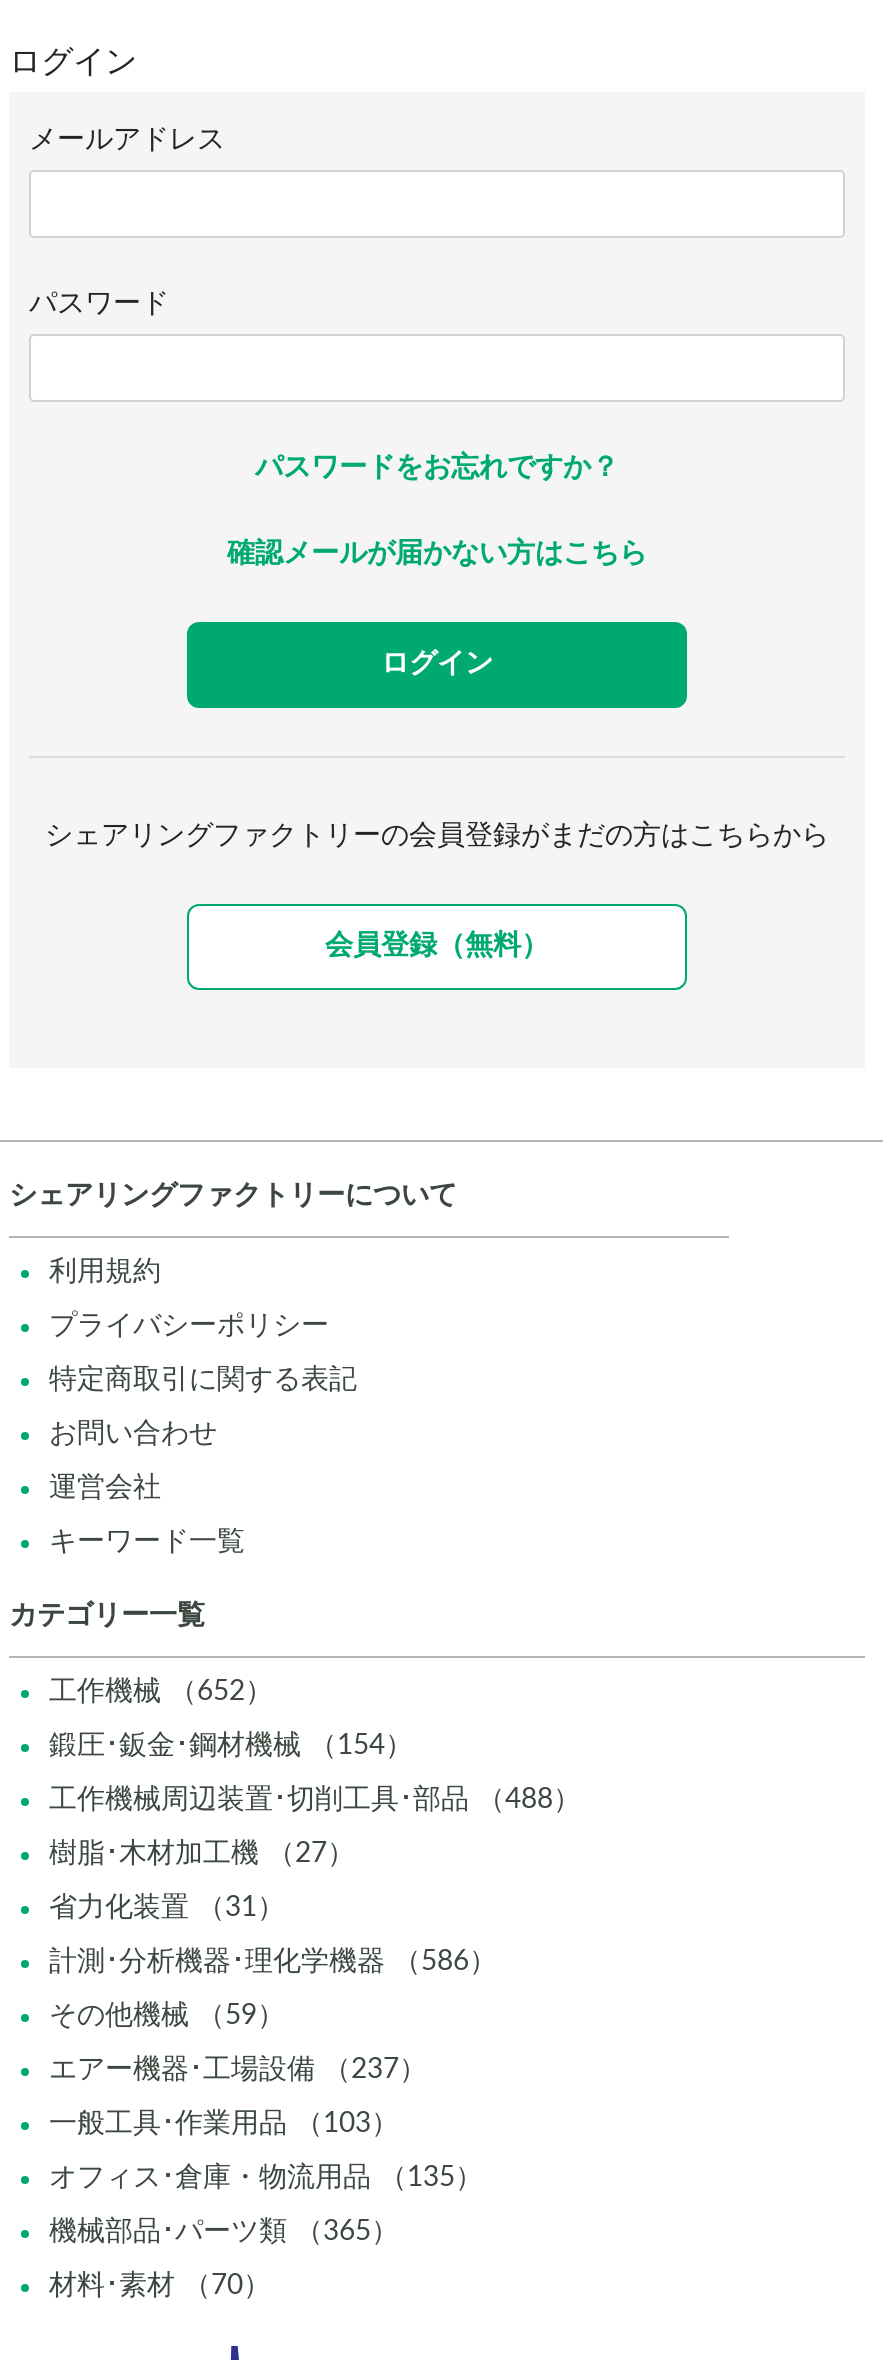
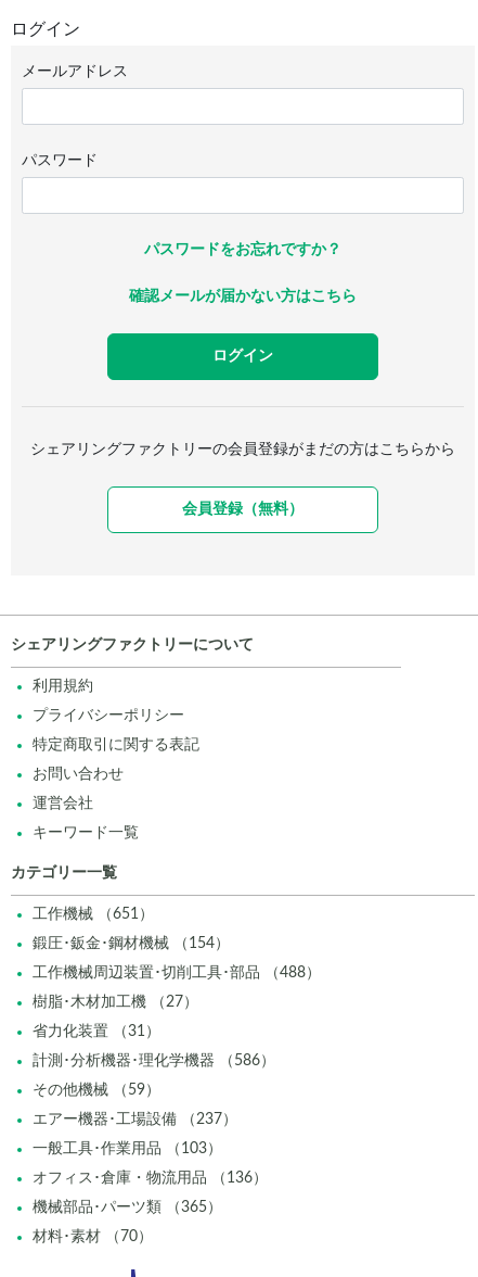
- 工作機械 （652）
+ 工作機械 （651）

- オフィス･倉庫・物流用品 （135）
+ オフィス･倉庫・物流用品 （136）
